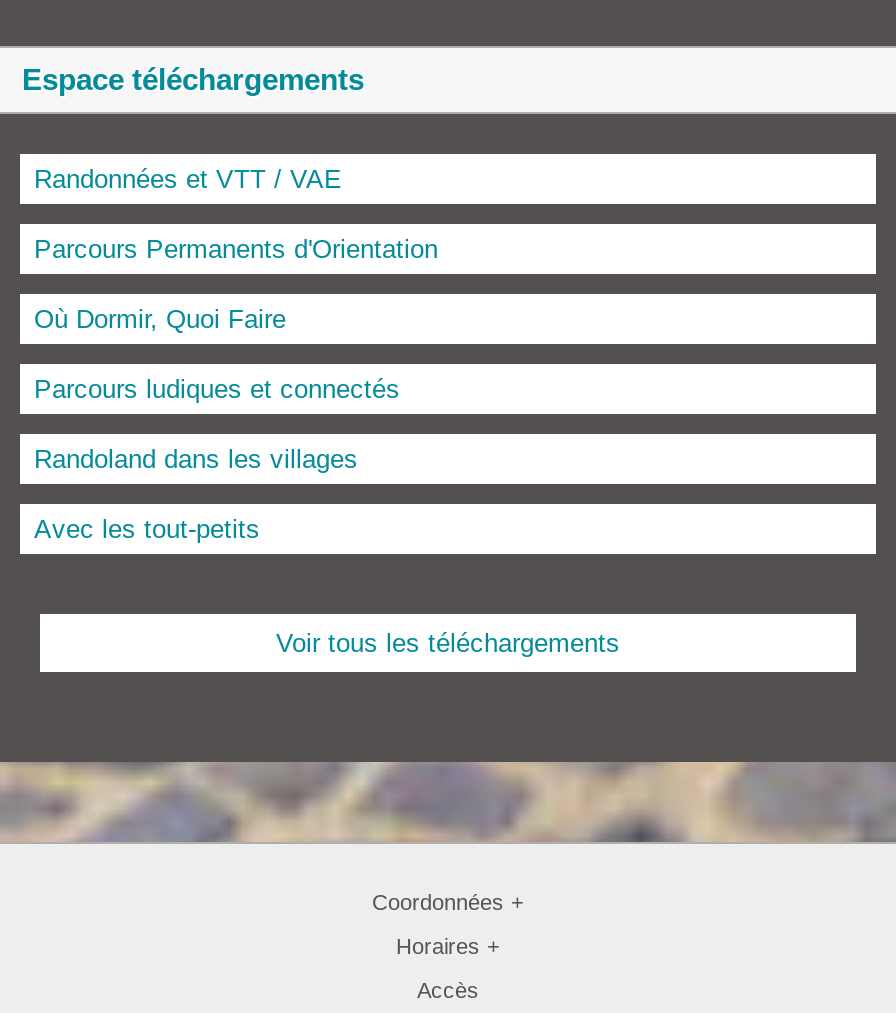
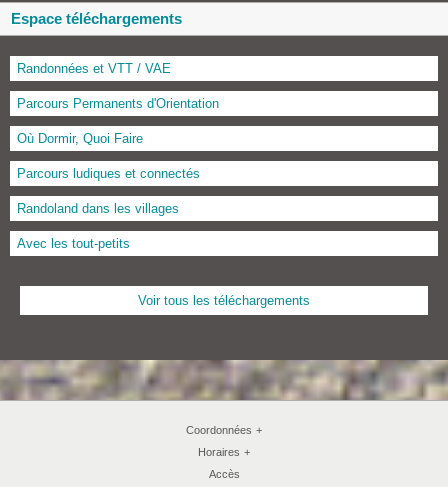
- [image]
+ [image]
